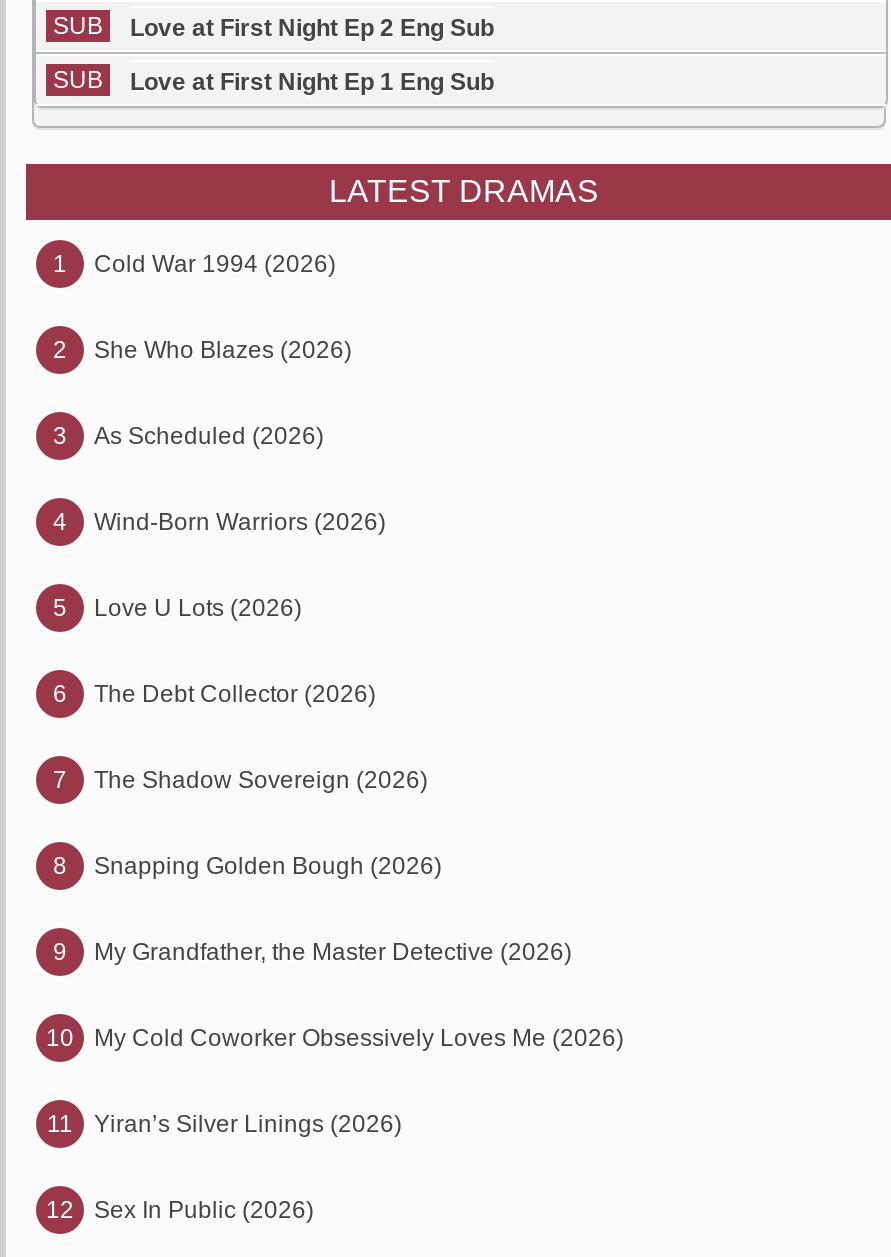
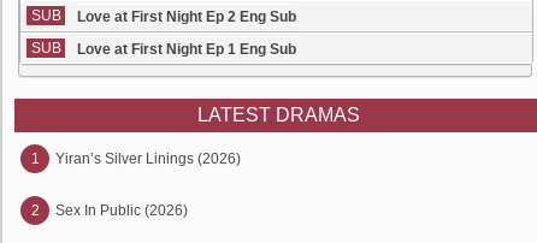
- Cold War 1994 (2026)
- 2
- She Who Blazes (2026)
- 3
- As Scheduled (2026)
- 4
- Wind-Born Warriors (2026)
- 5
- Love U Lots (2026)
- 6
- The Debt Collector (2026)
- 7
- The Shadow Sovereign (2026)
- 8
- Snapping Golden Bough (2026)
- 9
- My Grandfather, the Master Detective (2026)
- 10
- My Cold Coworker Obsessively Loves Me (2026)
- 11

- 12 Sex In Public (2026)
+ 2 Sex In Public (2026)
